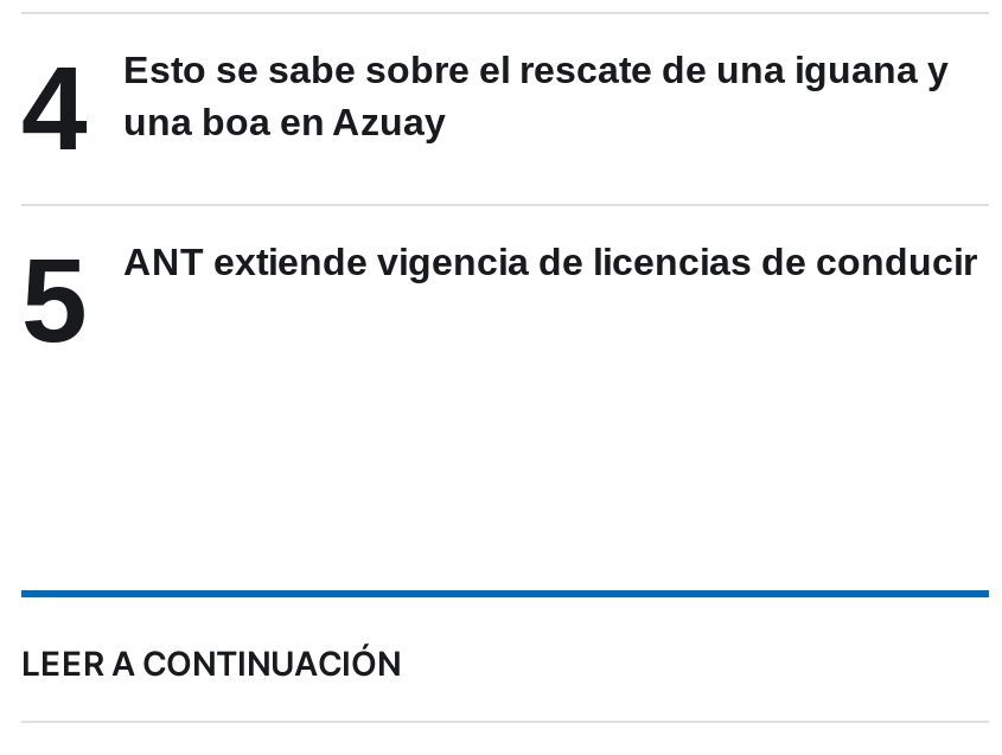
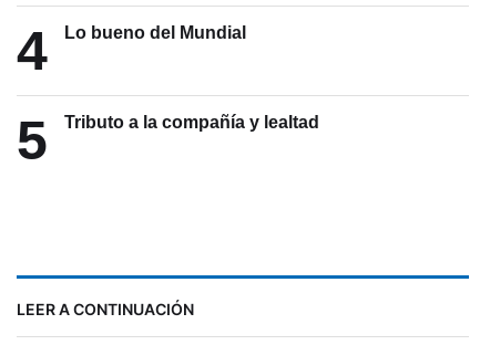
- Esto se sabe sobre el rescate de una iguana y
- una boa en Azuay
+ Lo bueno del Mundial

- ANT extiende vigencia de licencias de conducir
+ Tributo a la compañía y lealtad
